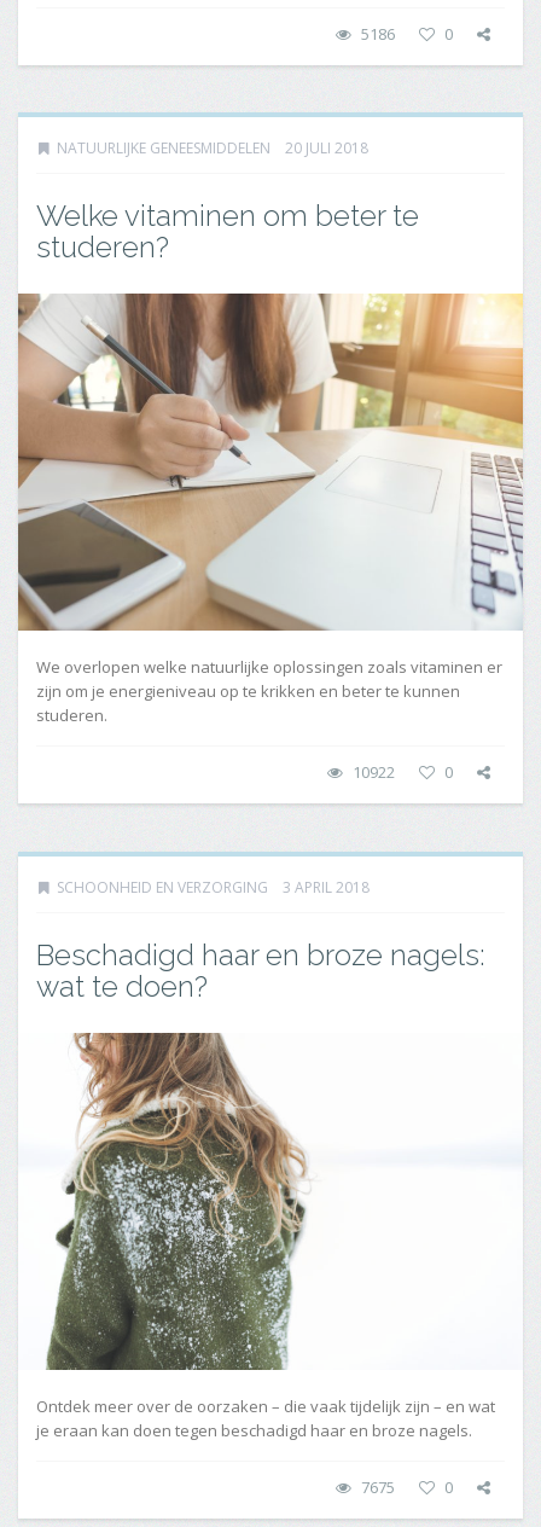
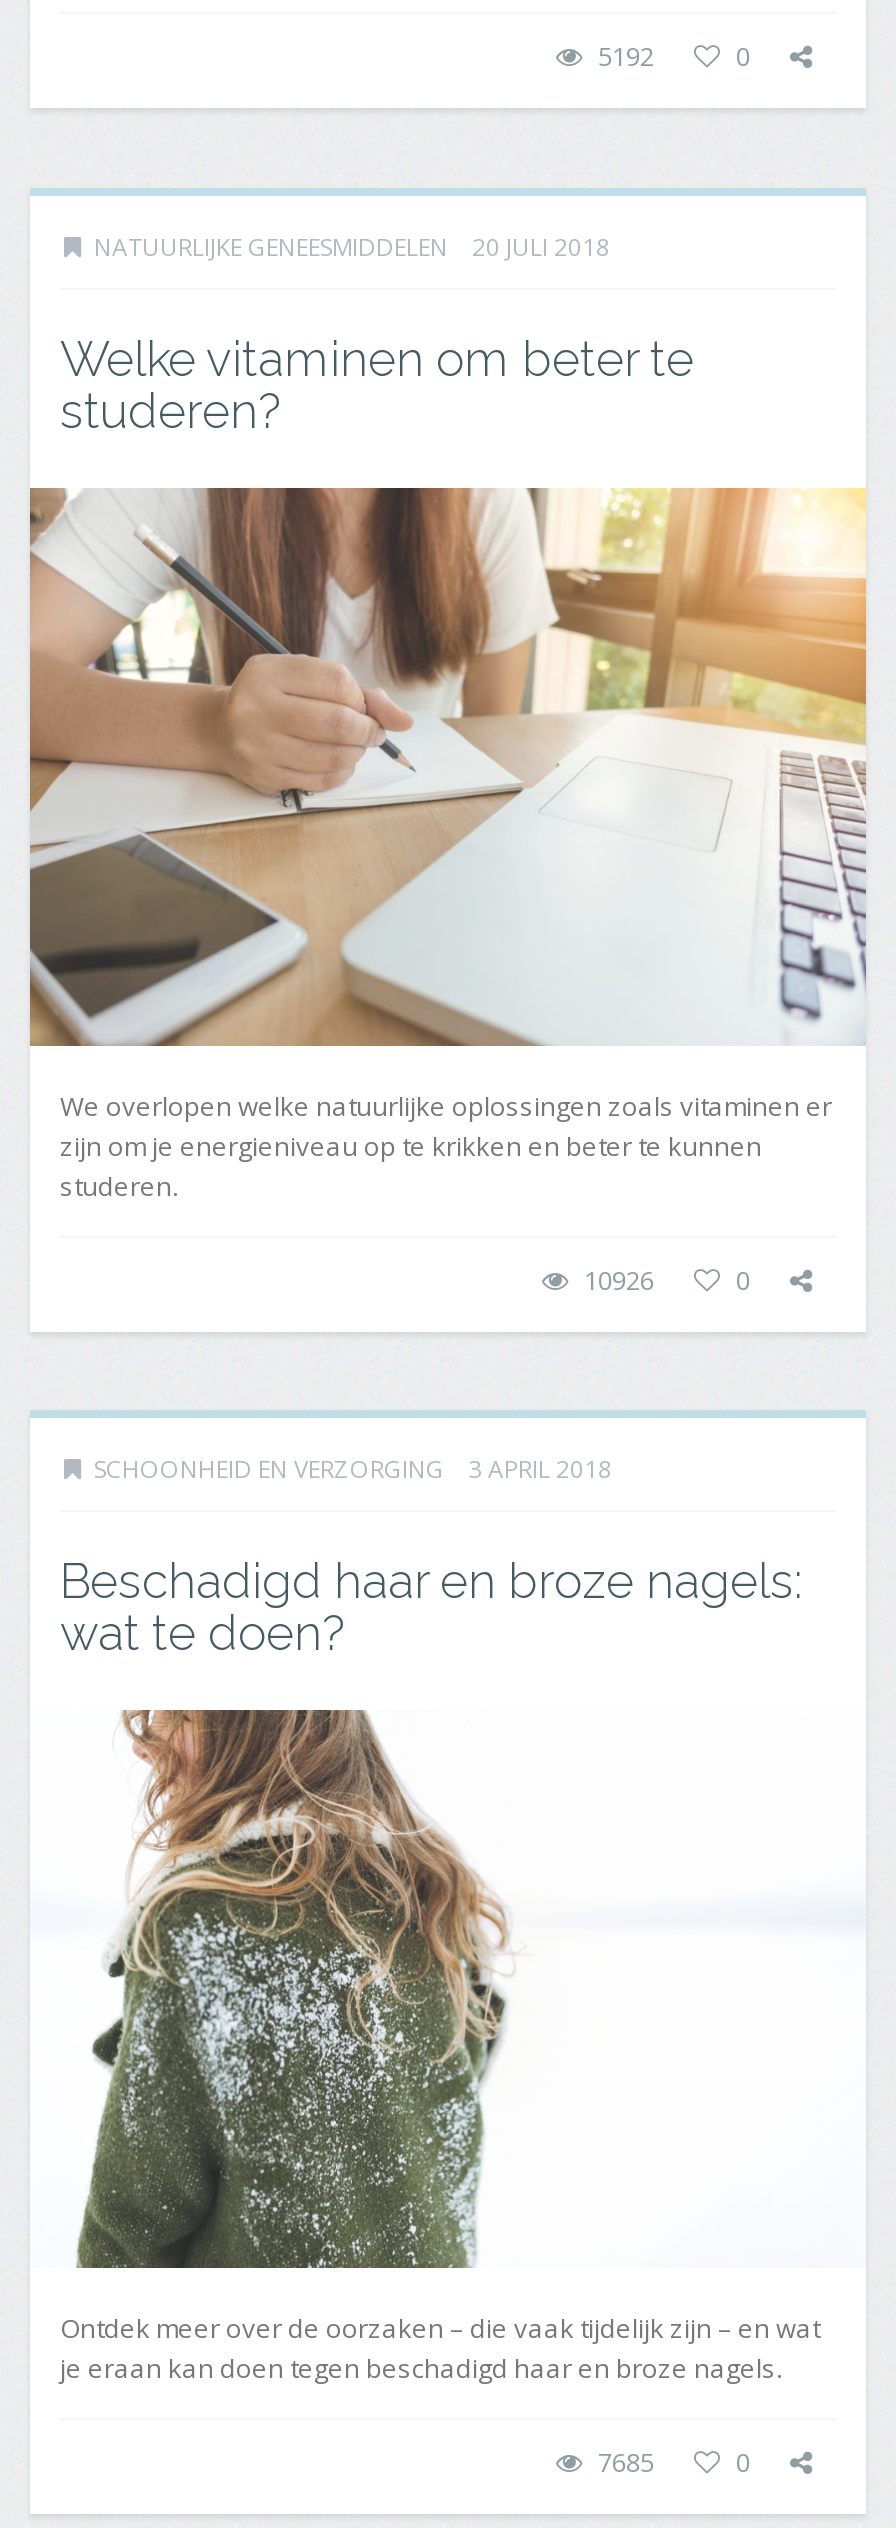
- 5186
+ 5192

- 10922
+ 10926

- 7675
+ 7685
